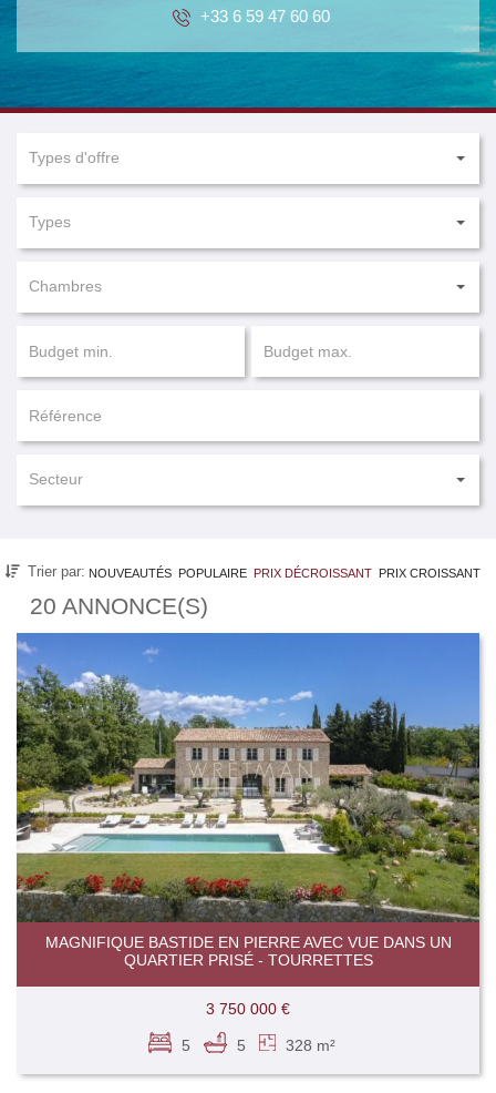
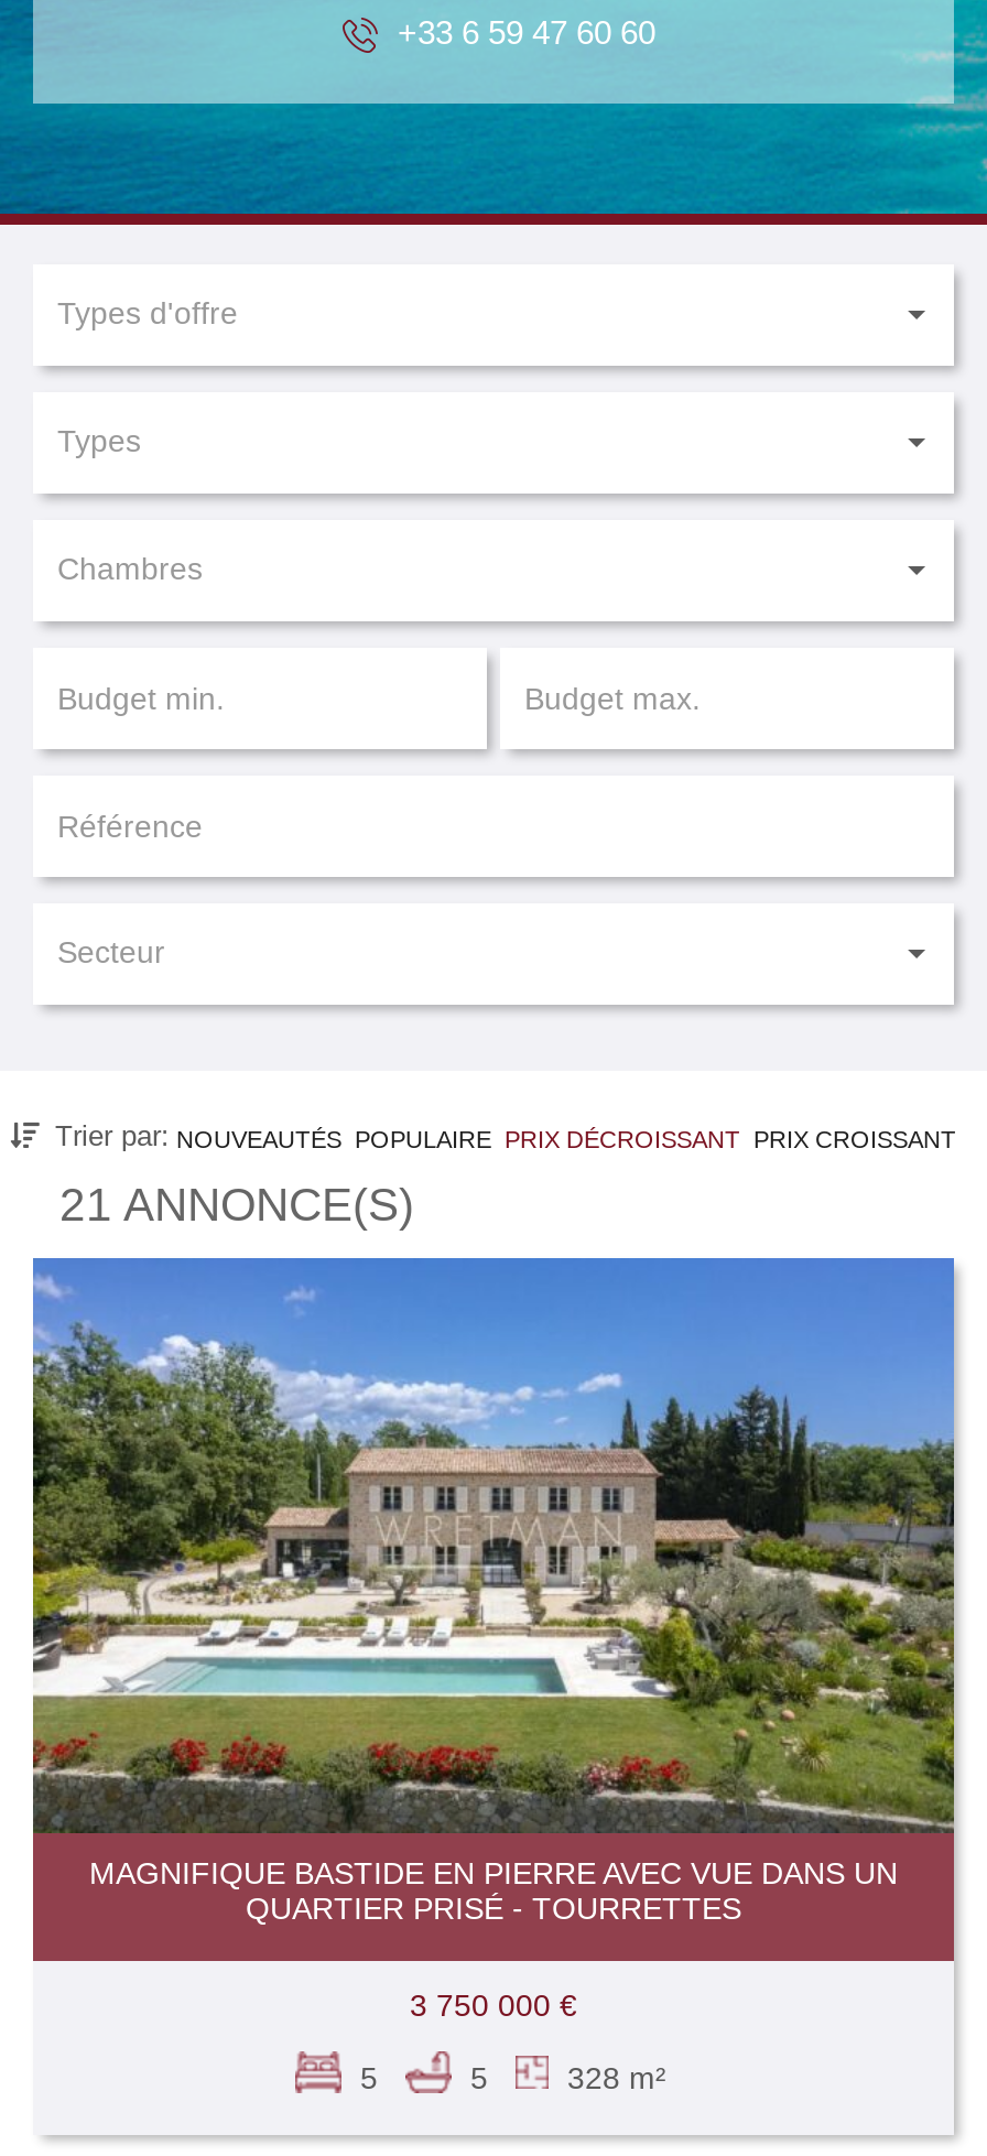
- 20 ANNONCE(S)
+ 21 ANNONCE(S)
